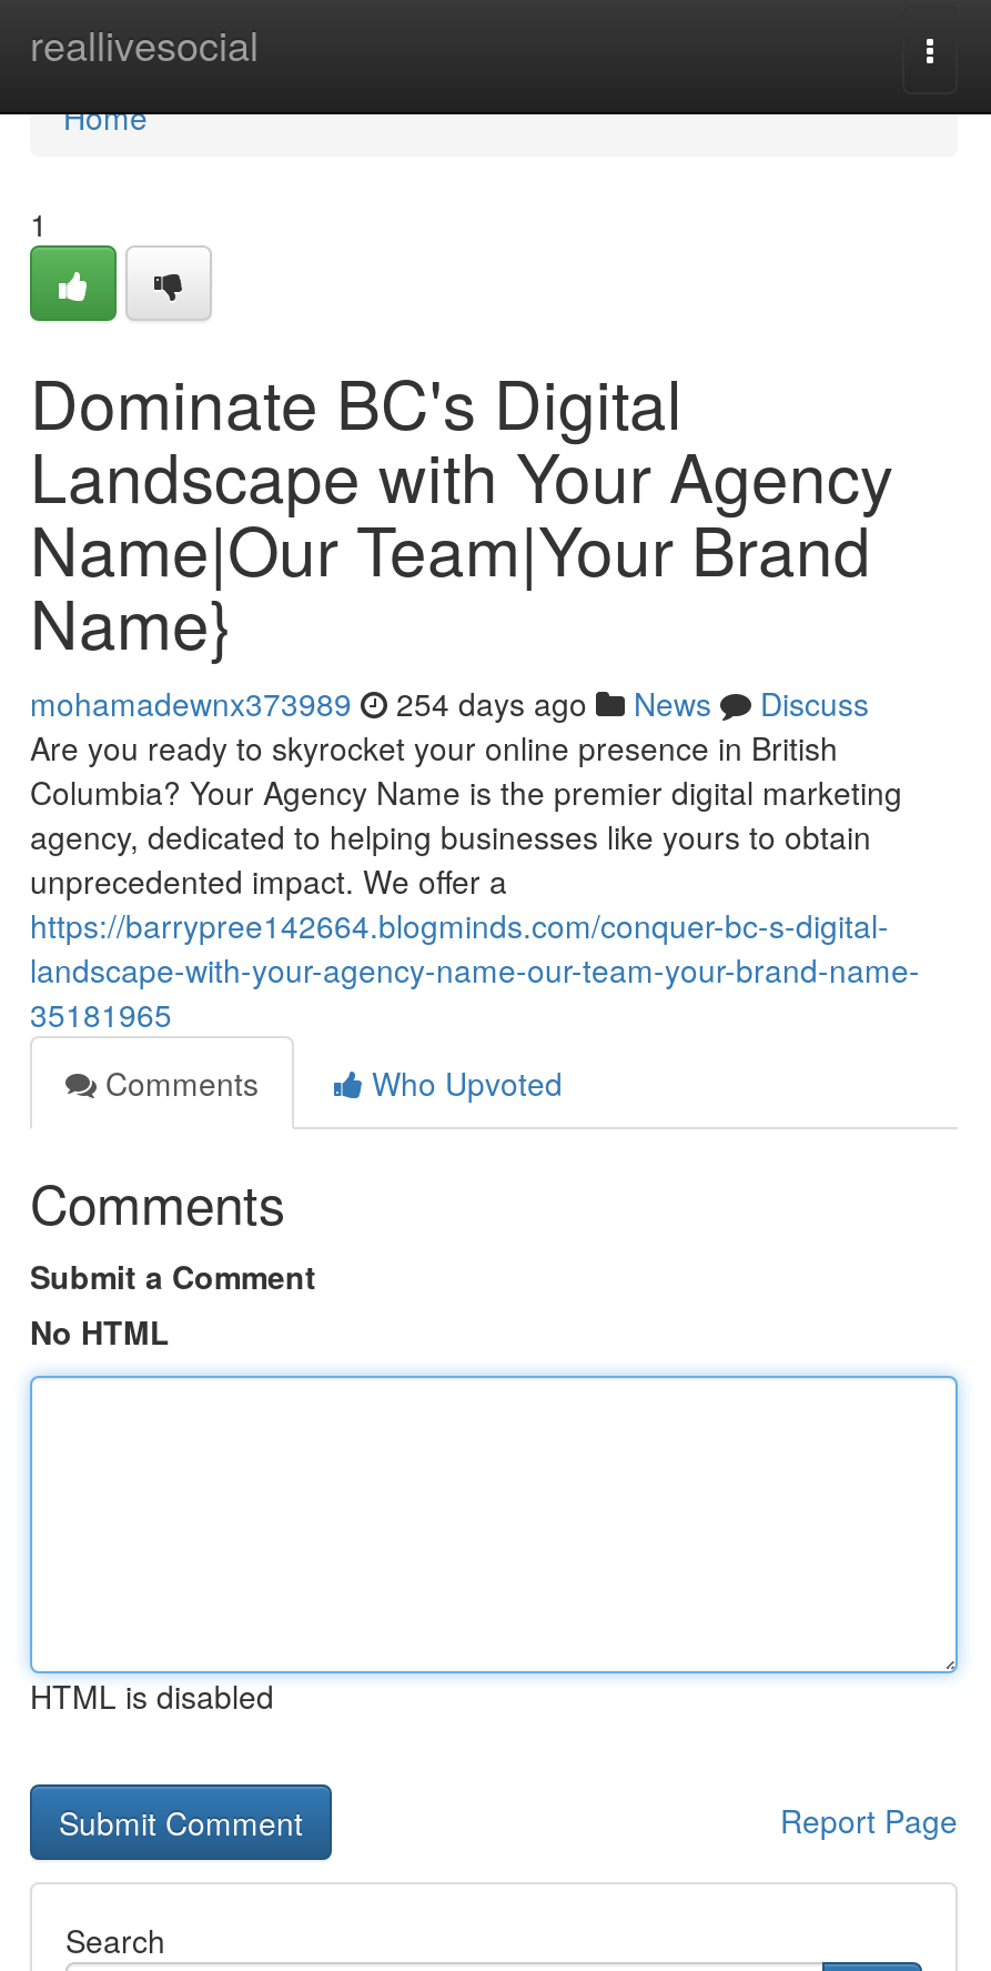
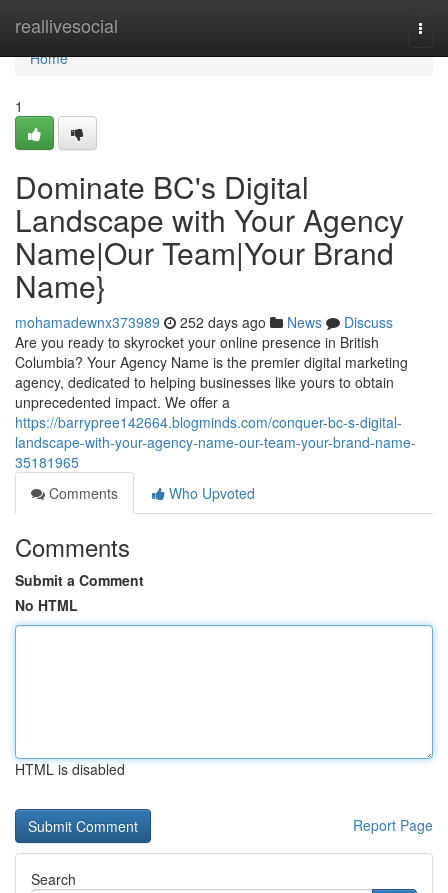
- mohamadewnx373989 254 days ago News Discuss
+ mohamadewnx373989 252 days ago News Discuss
